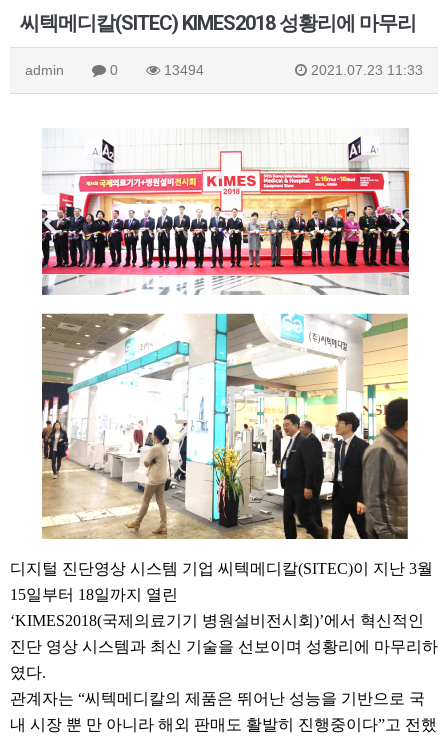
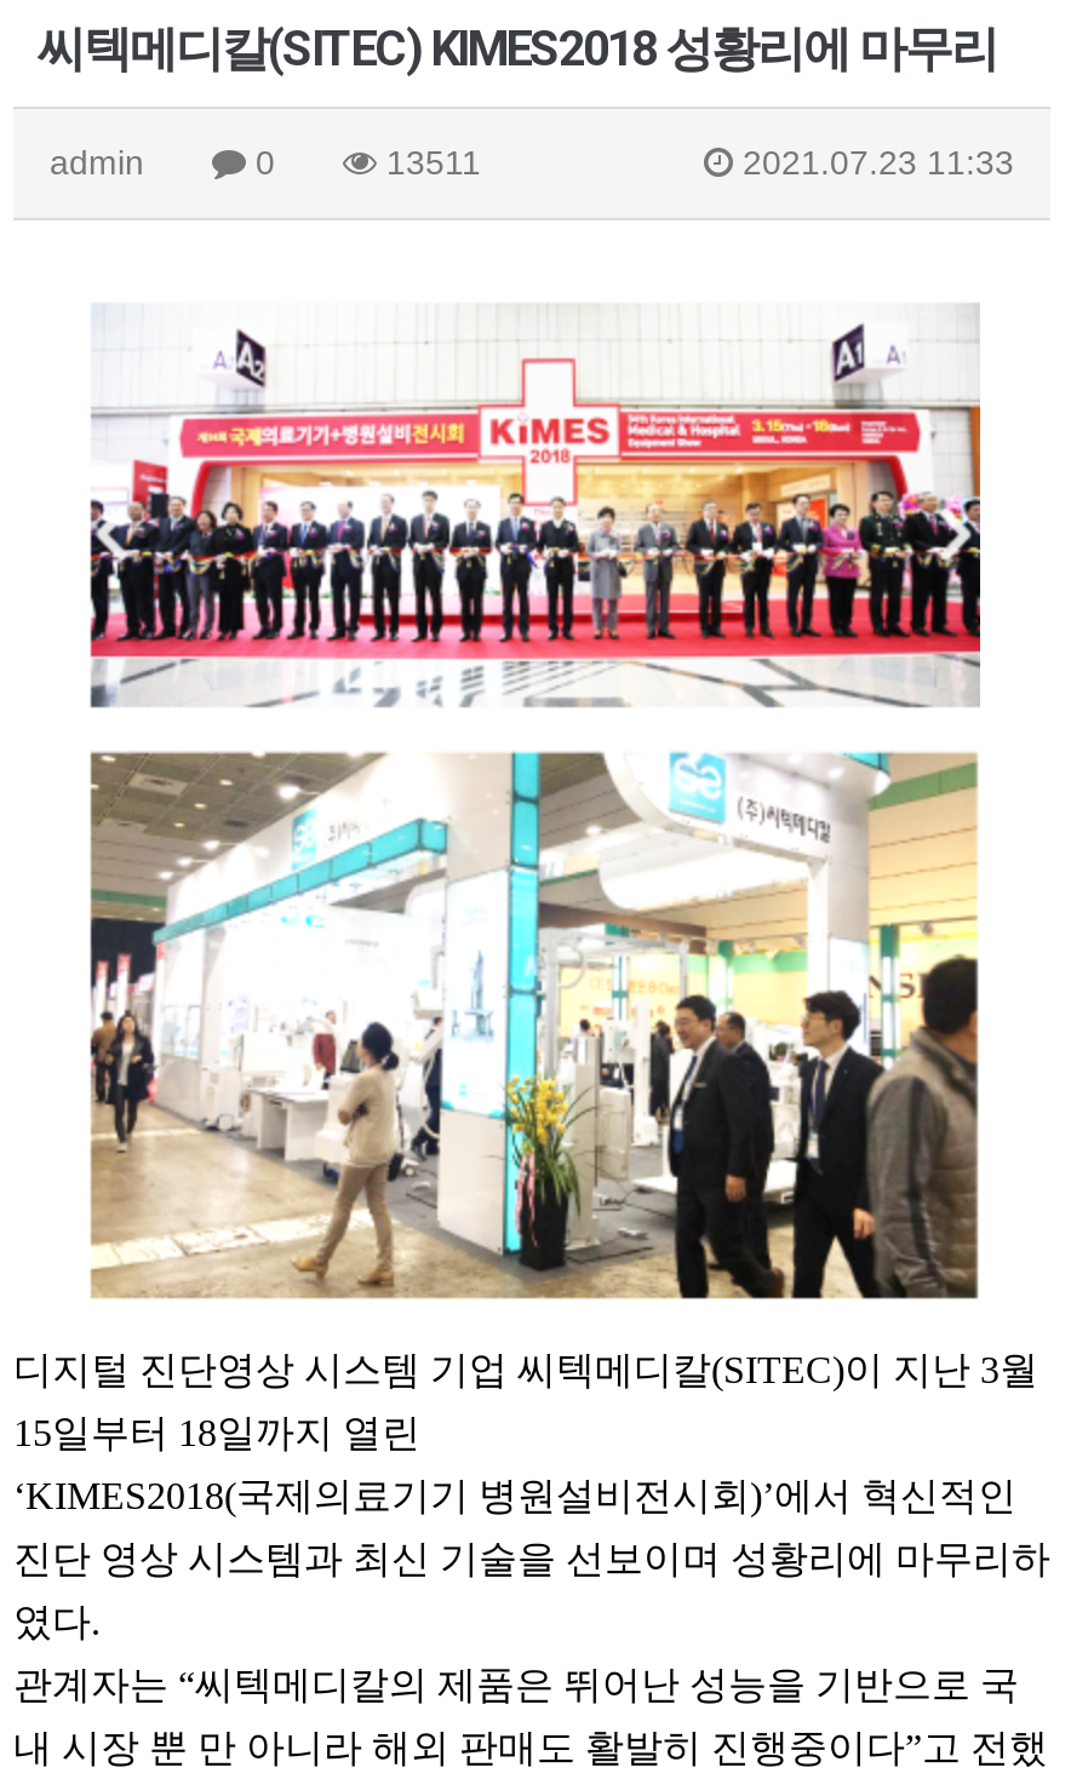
- 13494
+ 13511
